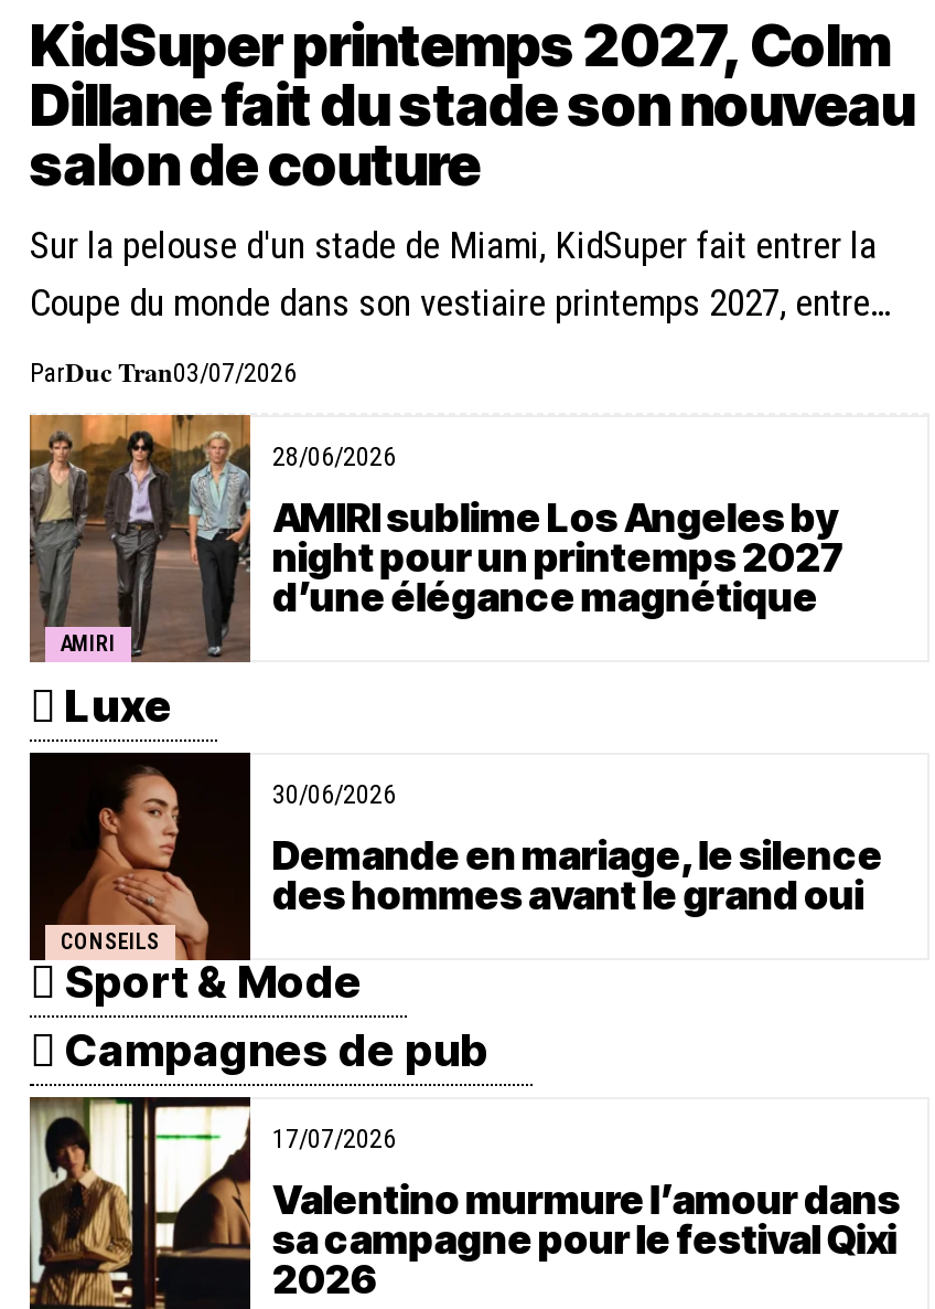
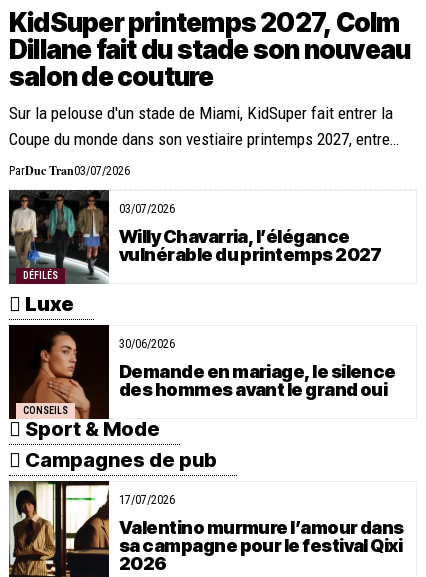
- [image]
- AMIRI sublime Los Angeles by
- night pour un printemps 2027
- d’une élégance magnétique
- AMIRI
+ [image]
+ Willy Chavarria, l’élégance
+ vulnérable du printemps 2027
+ DÉFILÉS

- 28/06/2026
+ 03/07/2026
